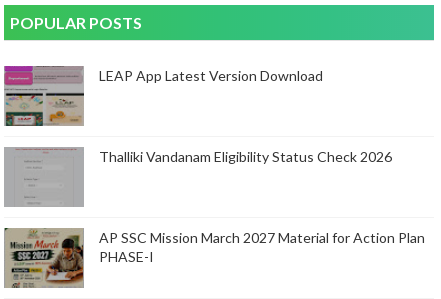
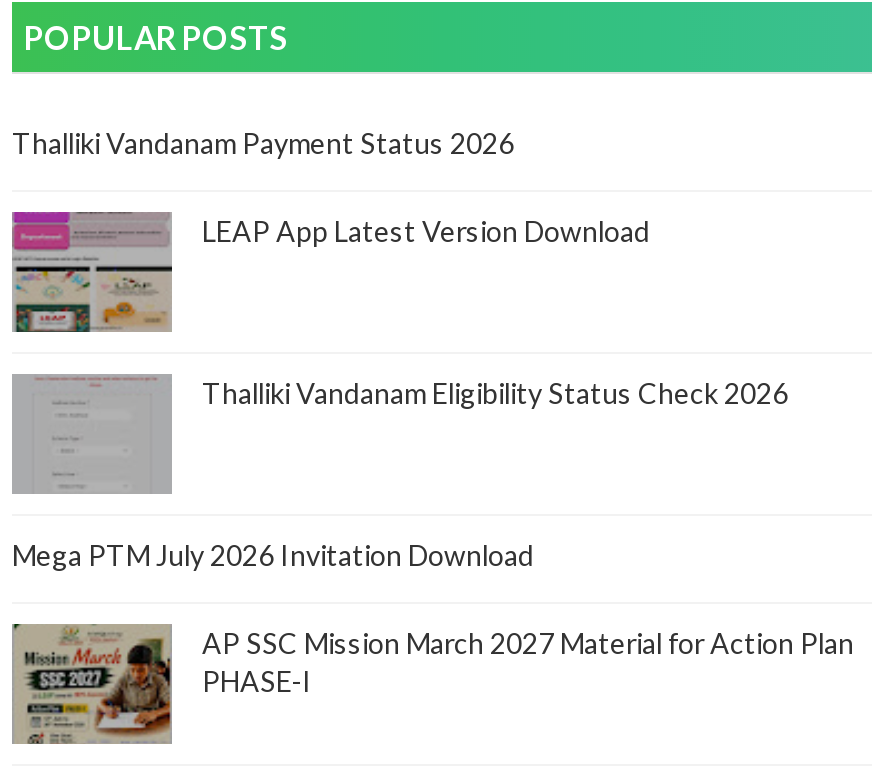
+ Thalliki Vandanam Payment Status 2026

+ Mega PTM July 2026 Invitation Download
